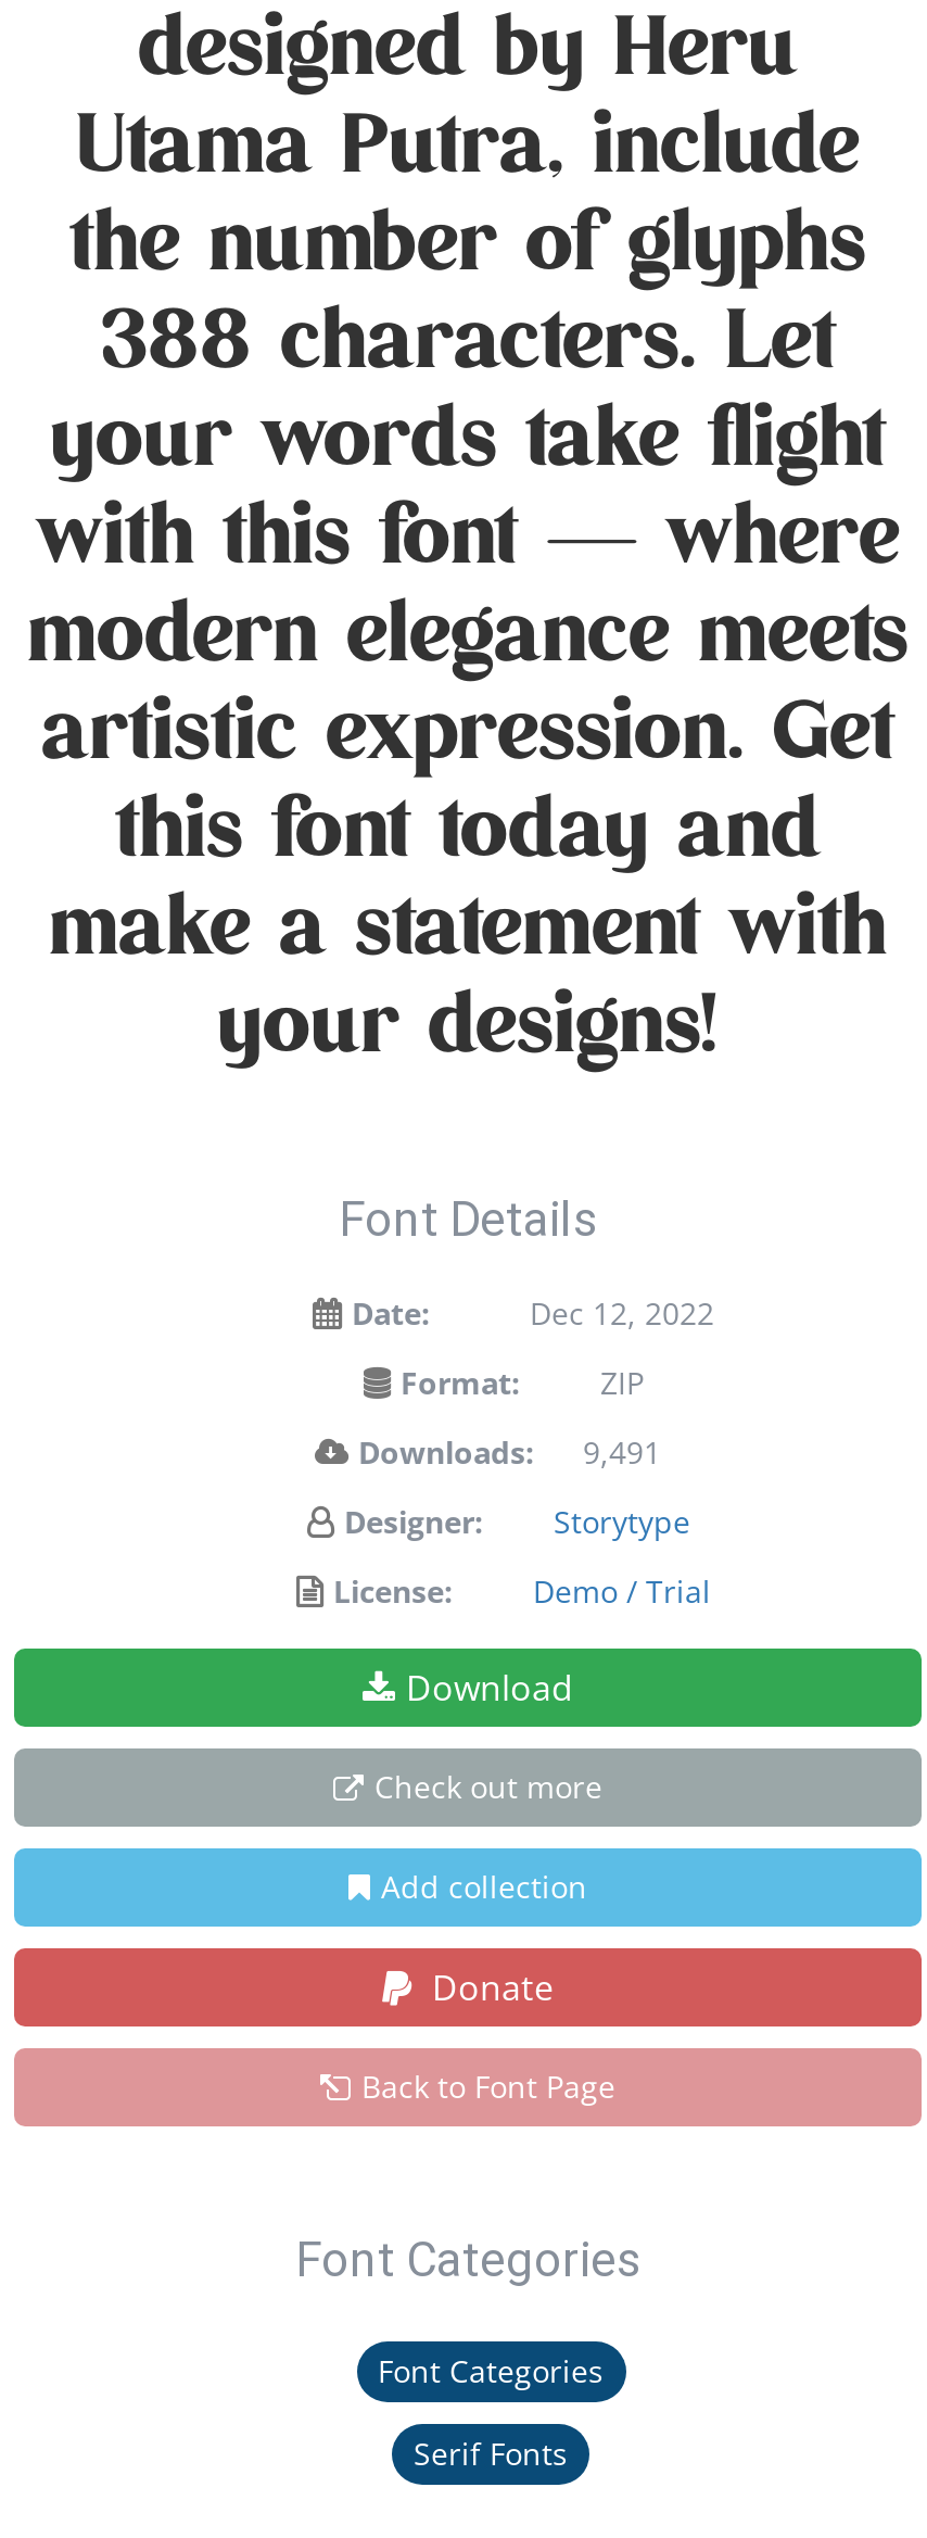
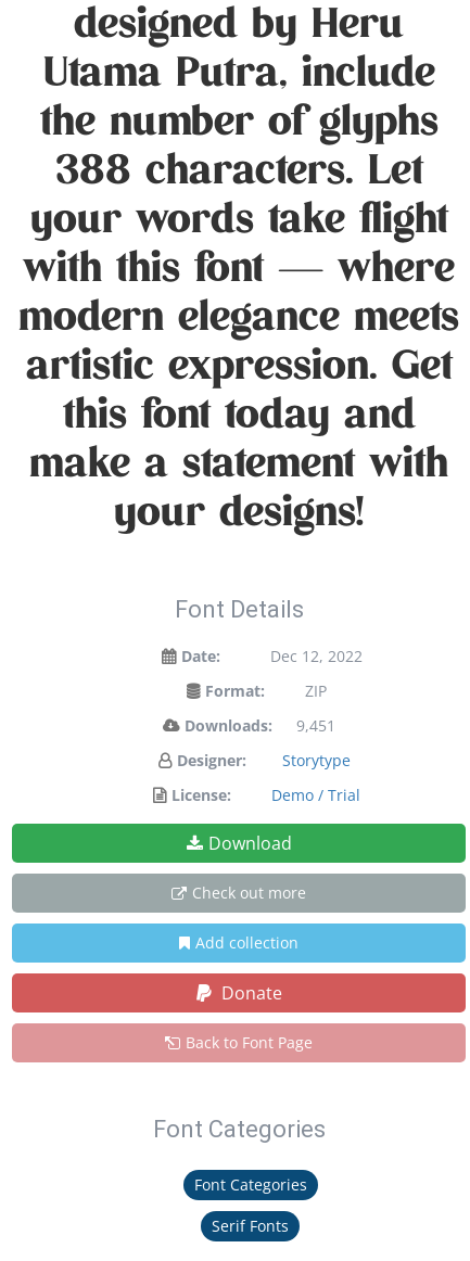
- Downloads: 9,491
+ Downloads: 9,451
